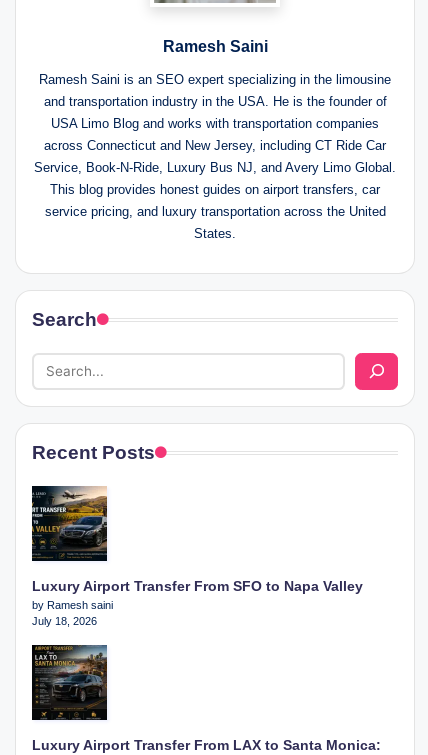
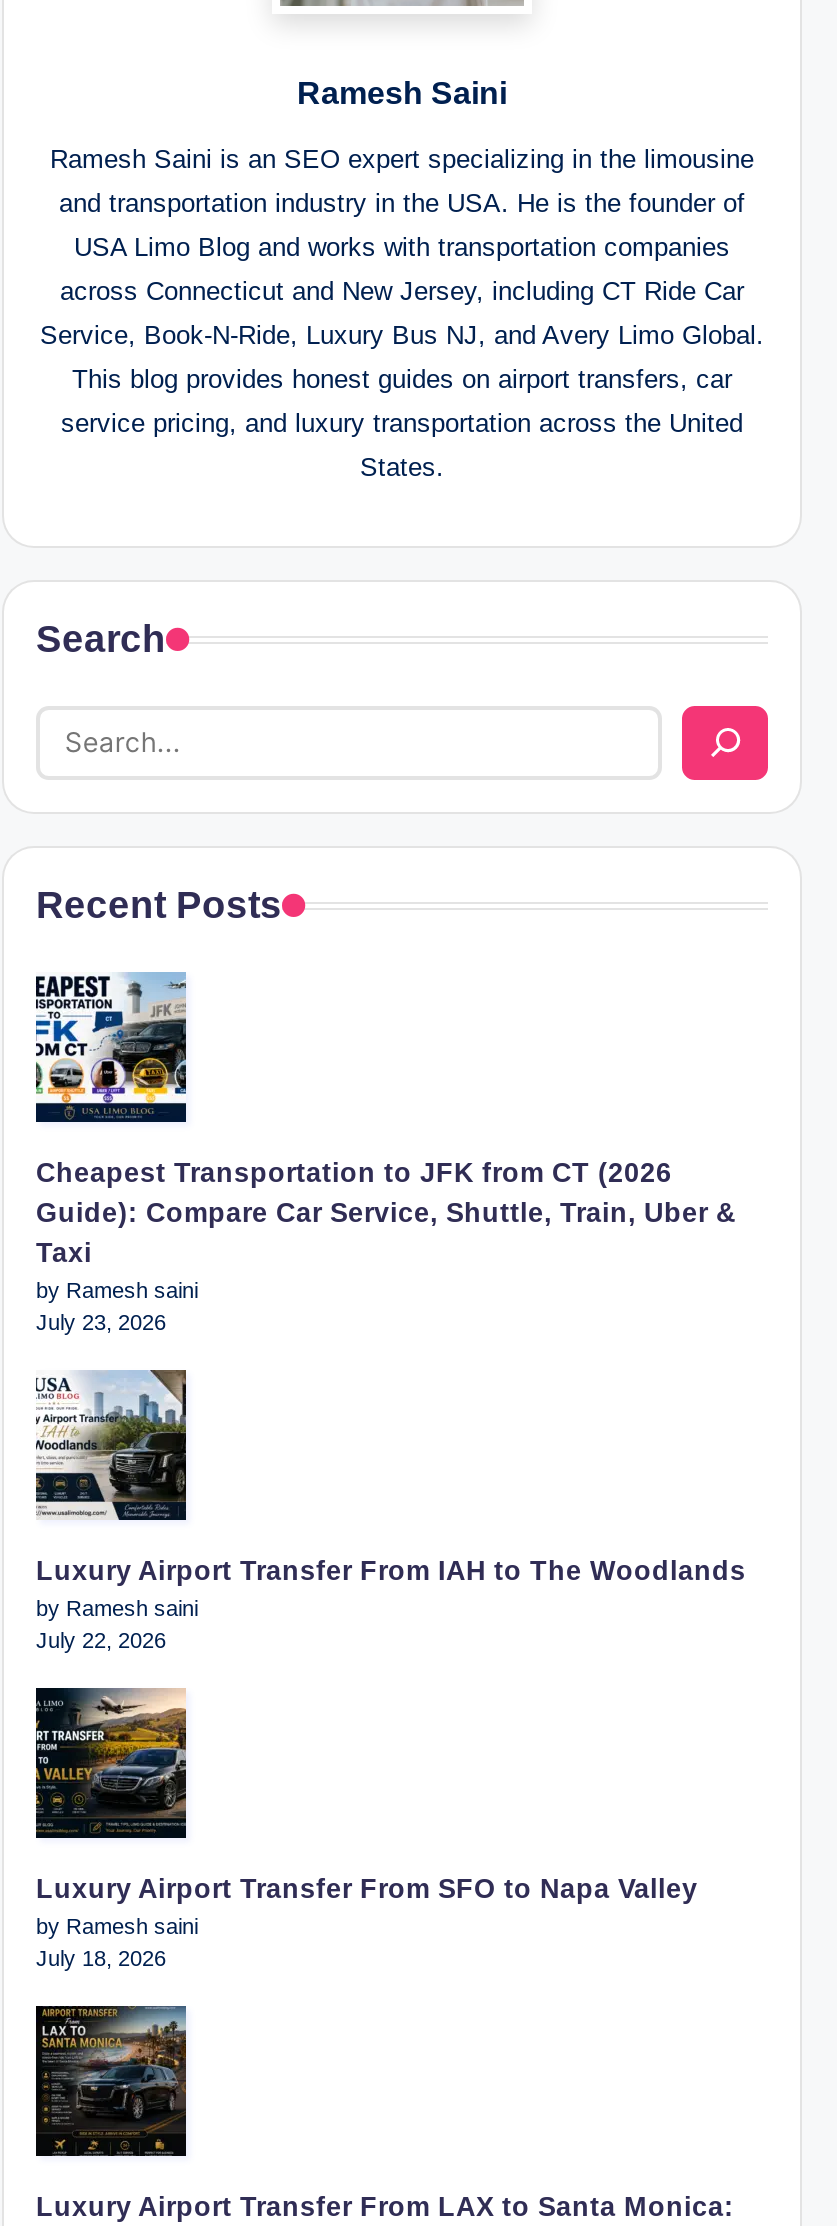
+ [image]
+ Luxury Airport Transfer From IAH to The Woodlands
+ by Ramesh saini
+ July 22, 2026

+ [image]
+ Cheapest Transportation to JFK from CT (2026
+ Guide): Compare Car Service, Shuttle, Train, Uber &
+ Taxi
+ by Ramesh saini
+ July 23, 2026
